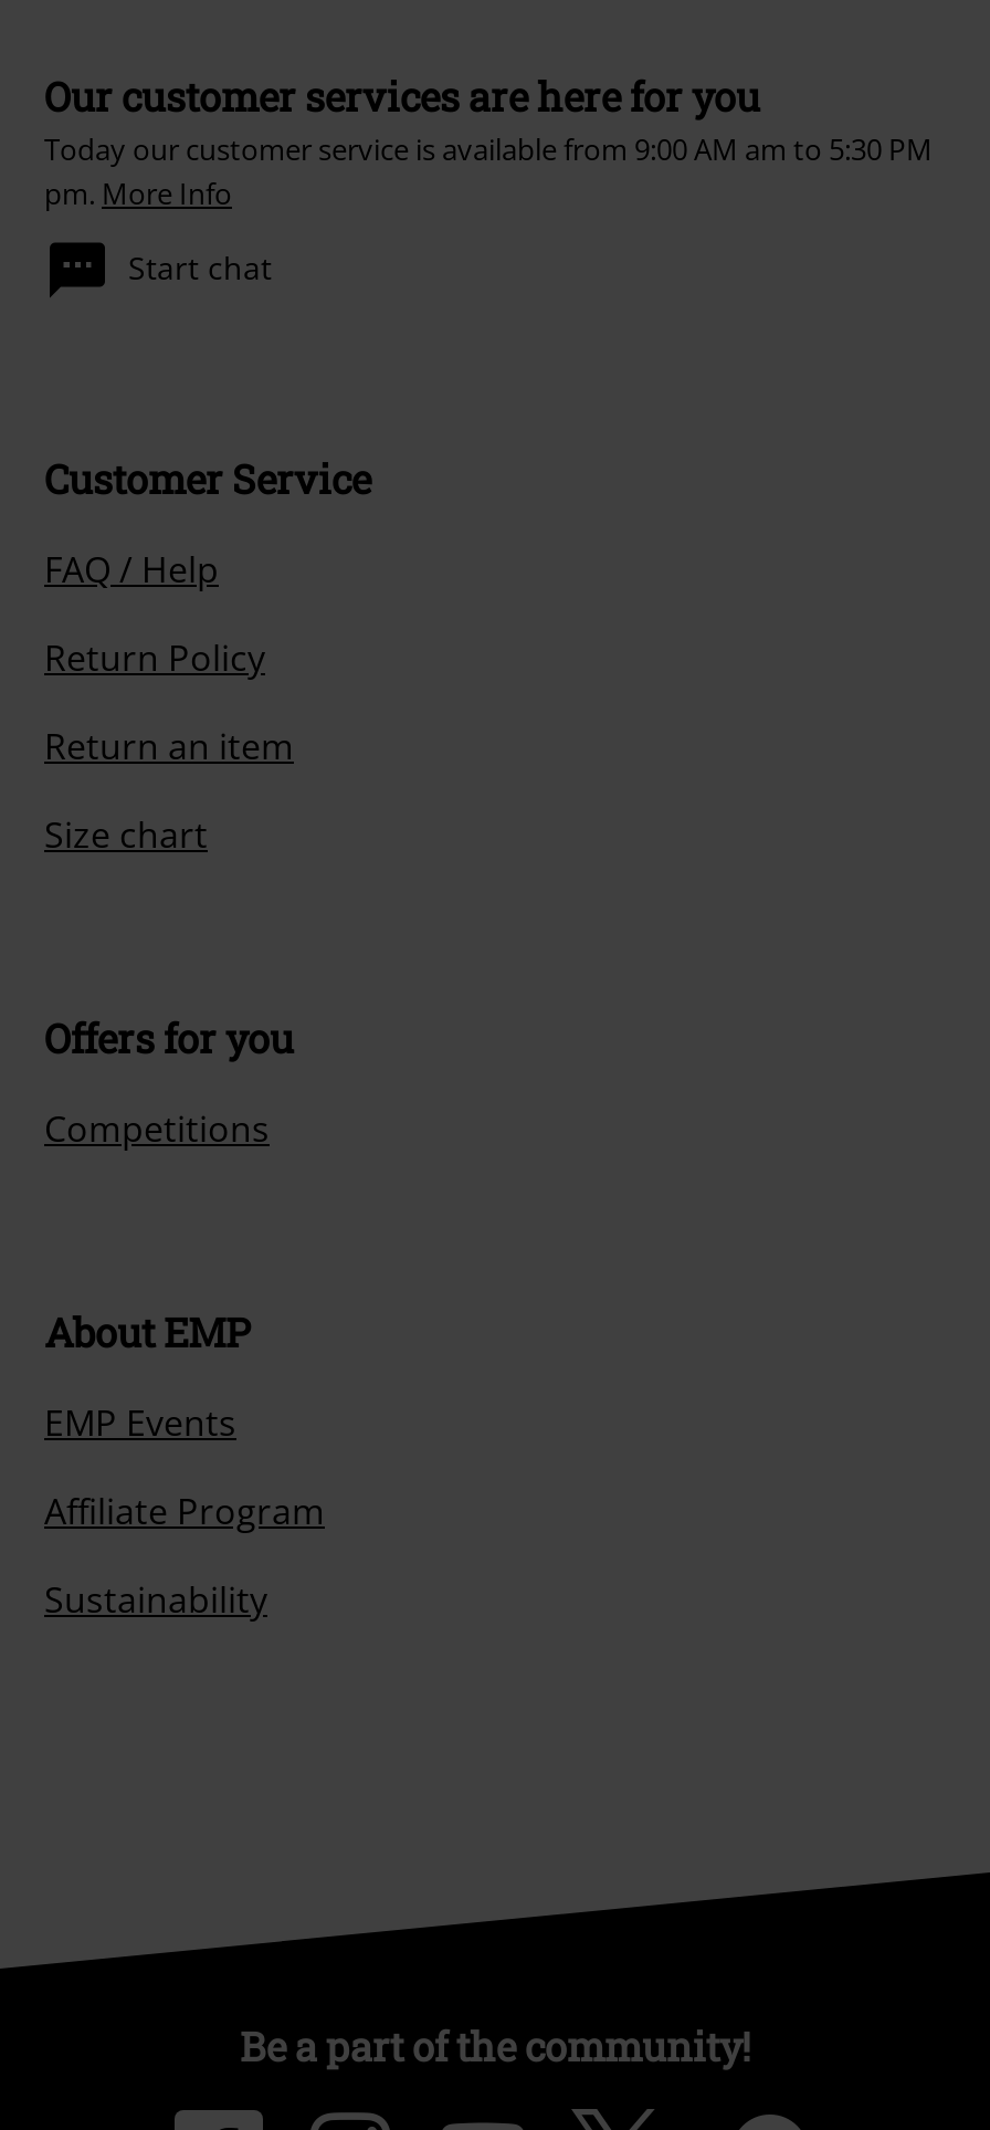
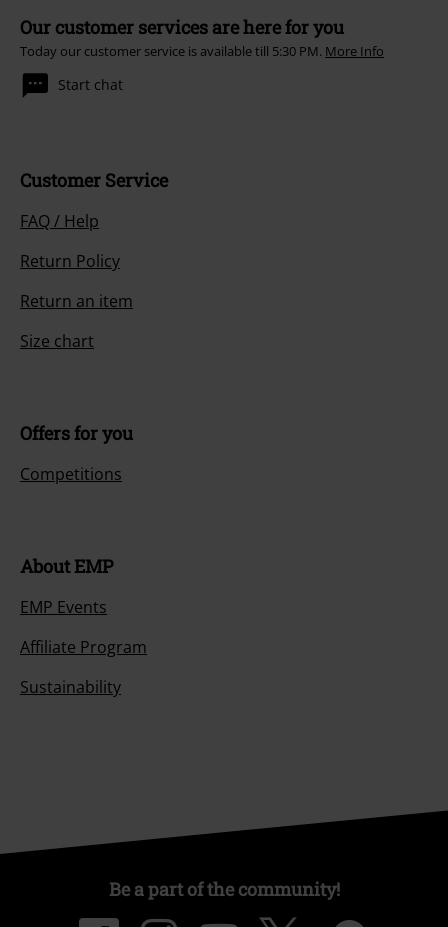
- Today our customer service is available from 9:00 AM am to 5:30 PM
- pm. More Info
+ Today our customer service is available till 5:30 PM. More Info
